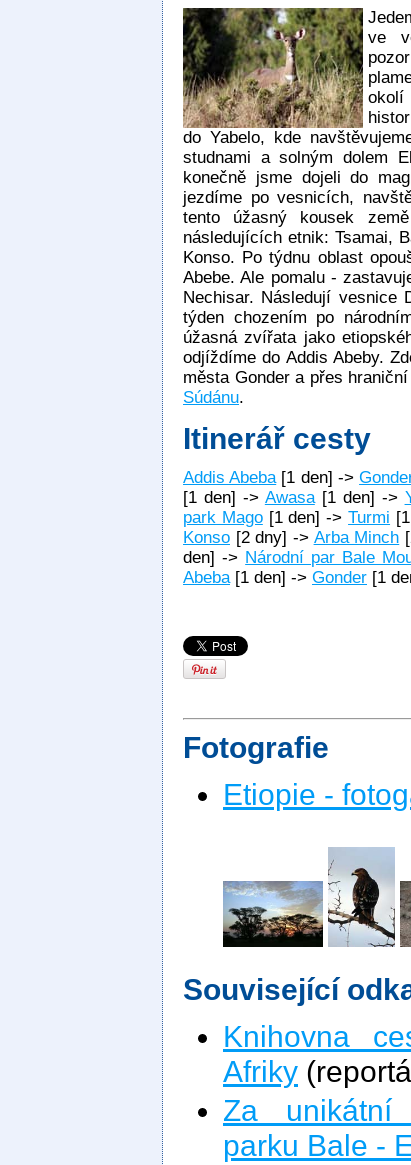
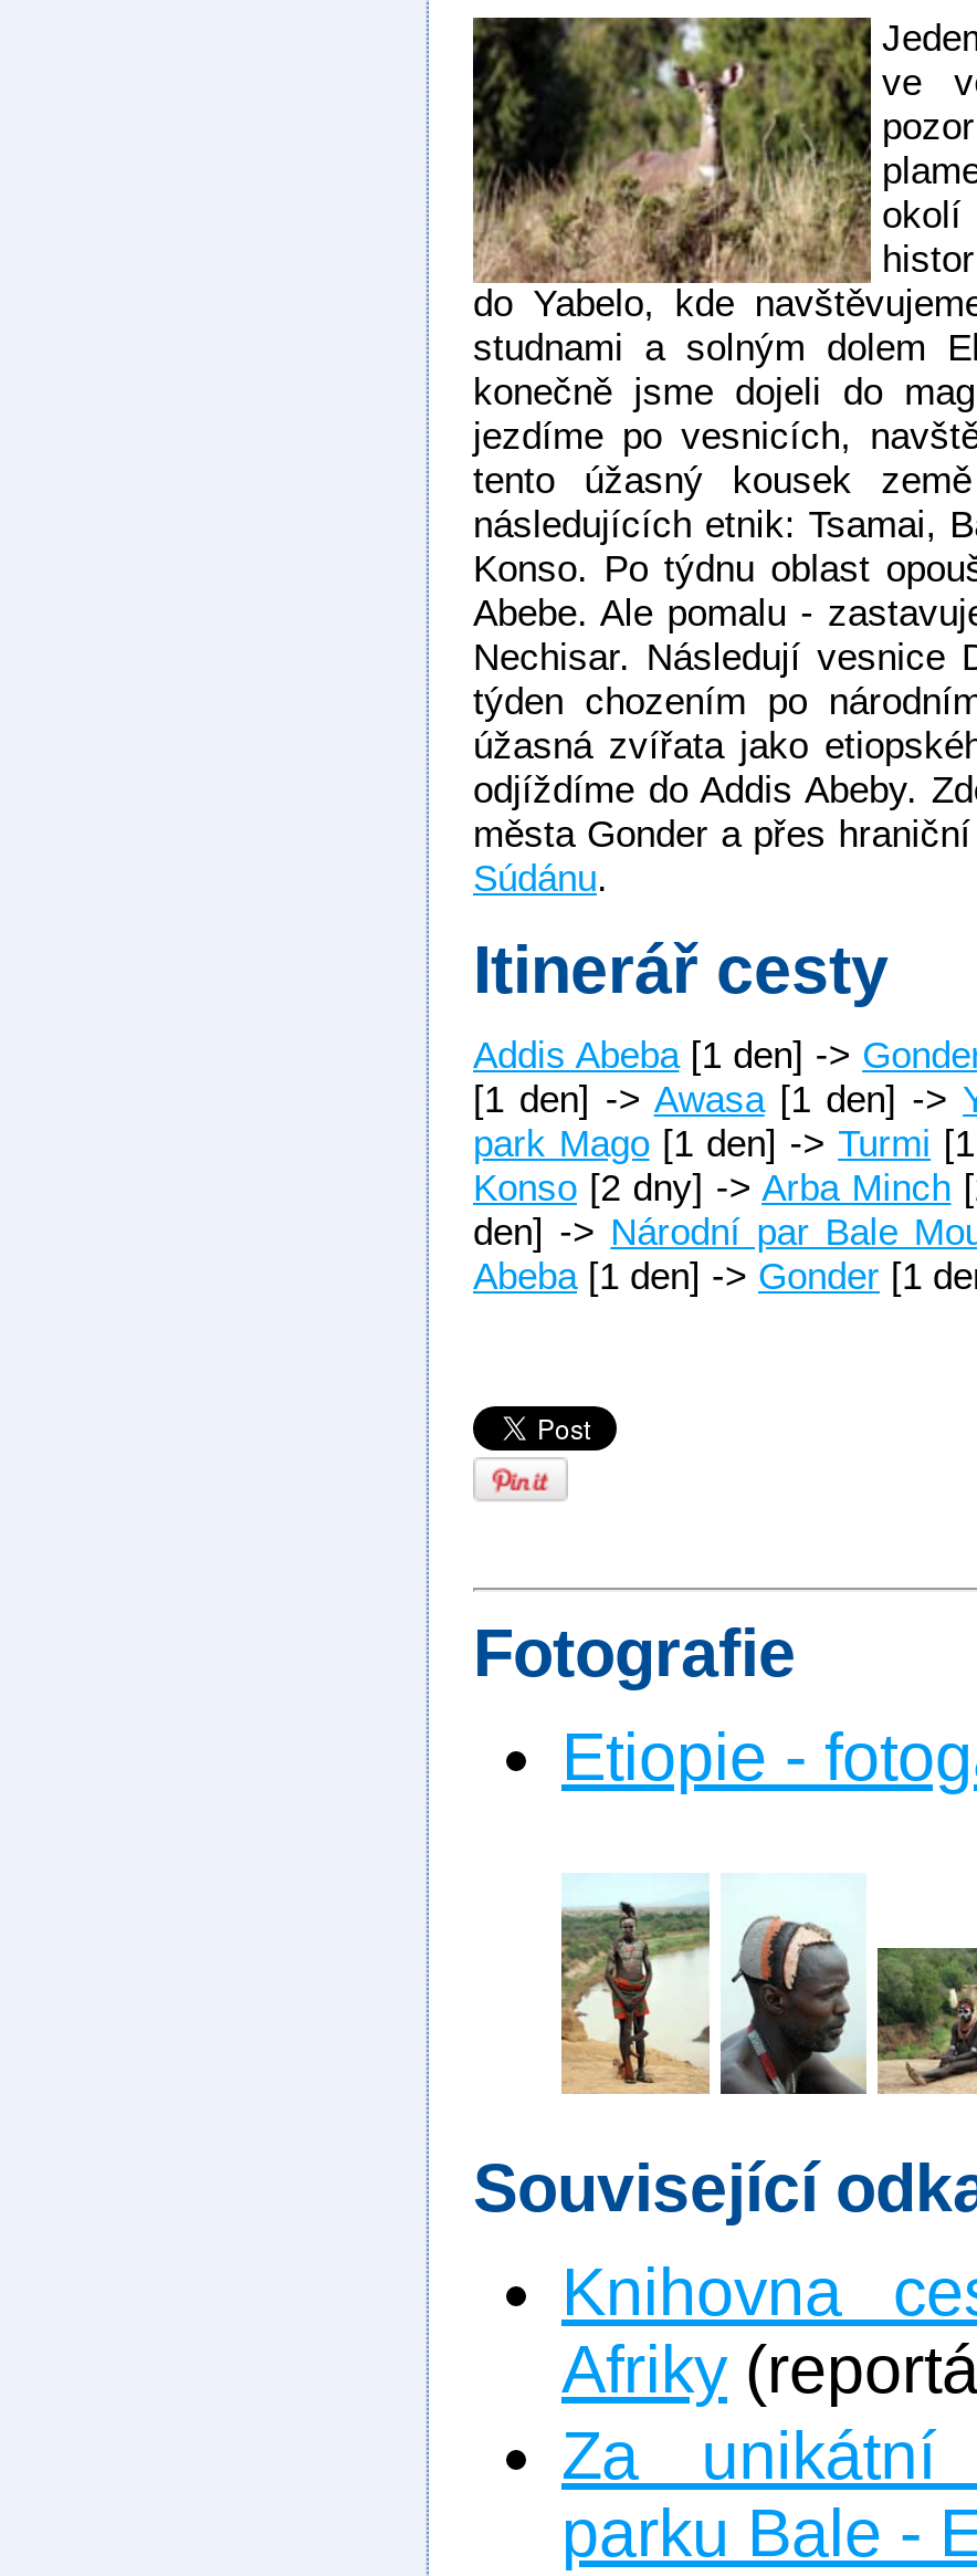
- [image]
+ [image]
